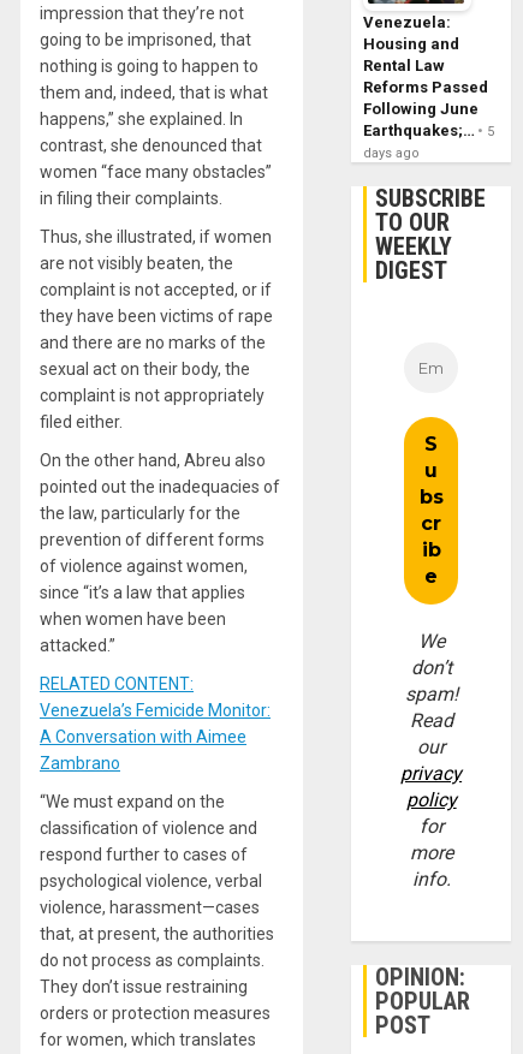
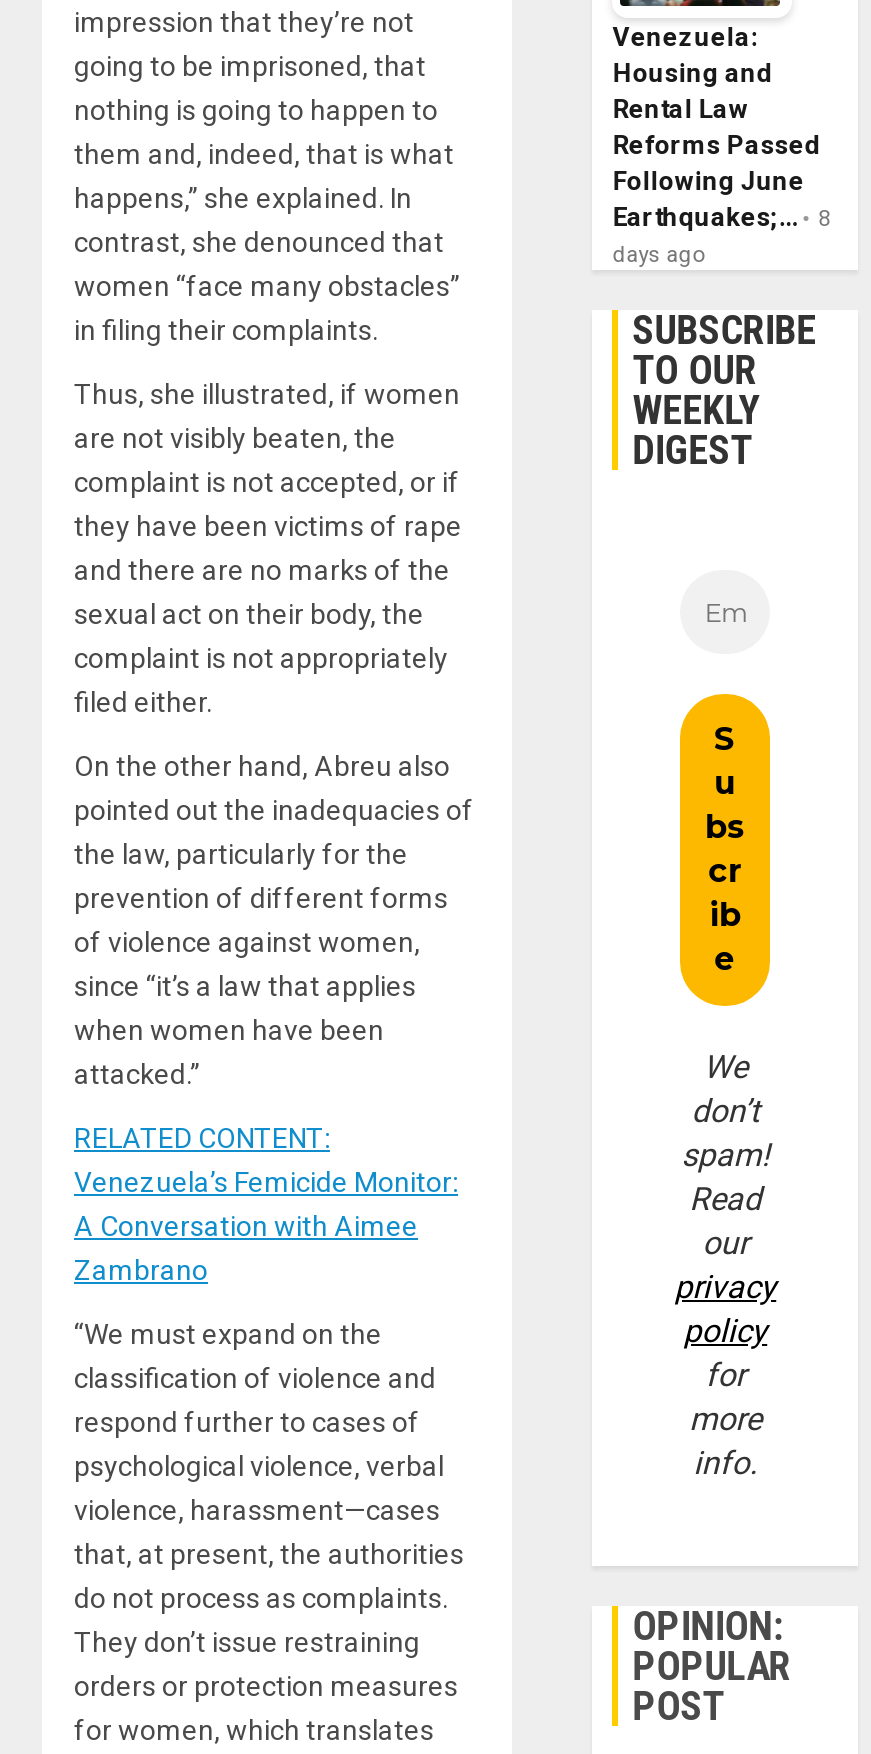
- Earthquakes;… 5
+ Earthquakes;… 8
